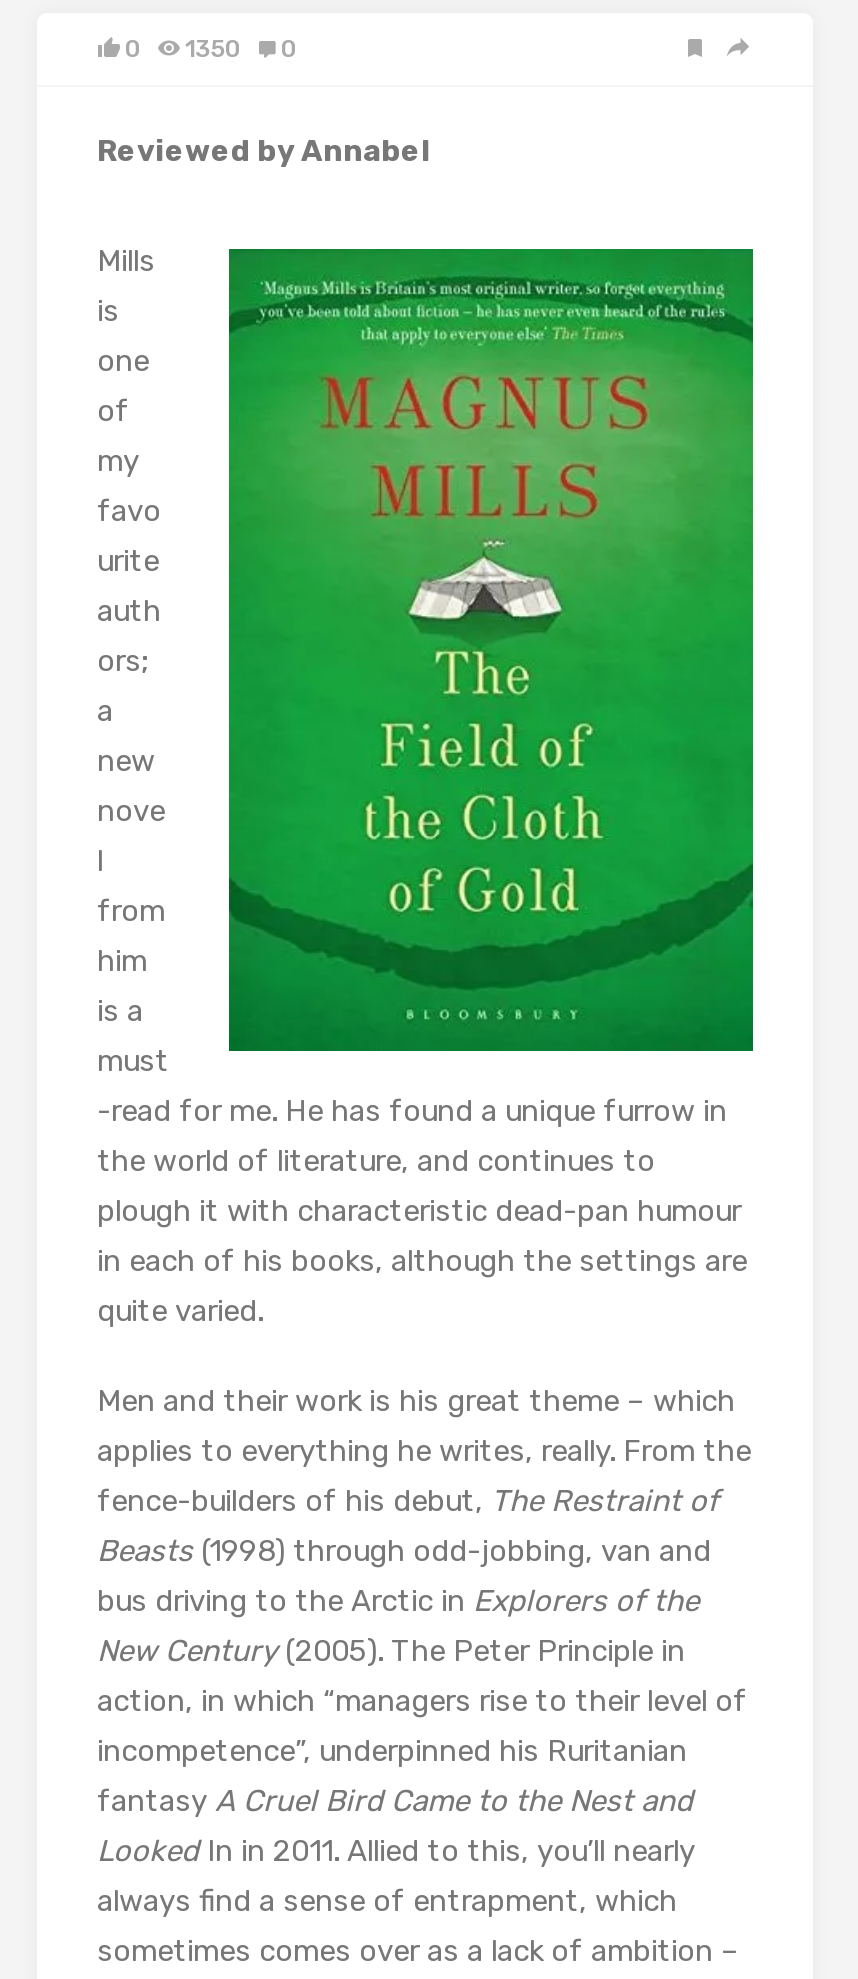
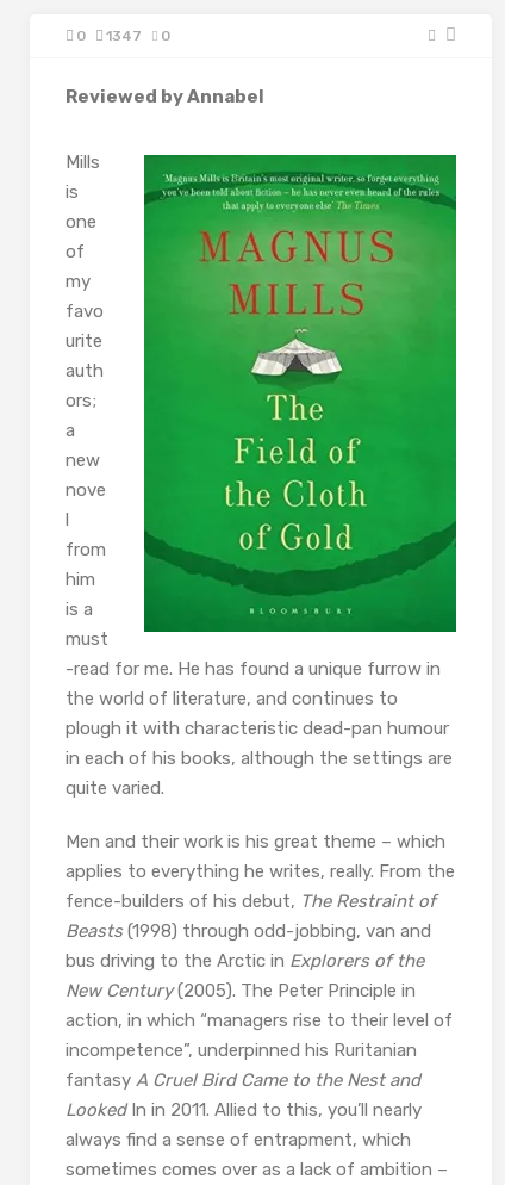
- 0 1350 0
+ 0 1347 0
